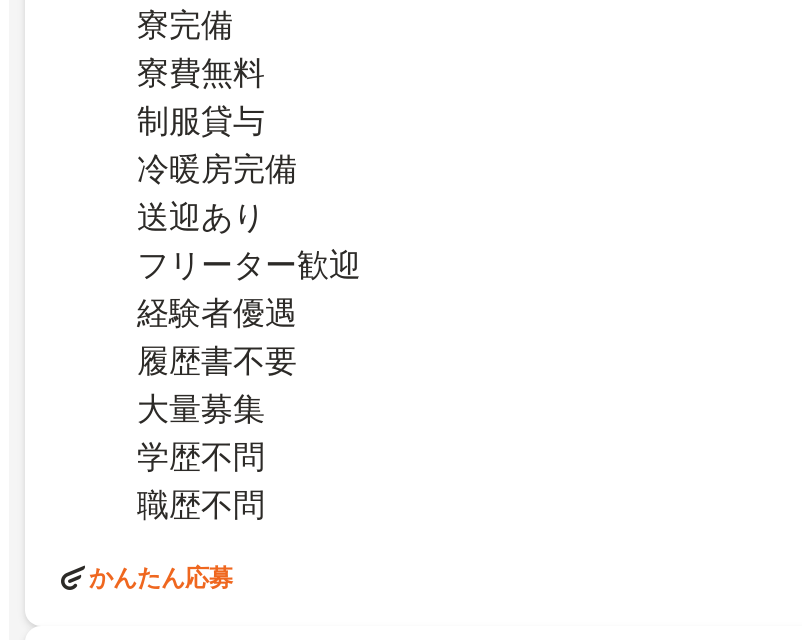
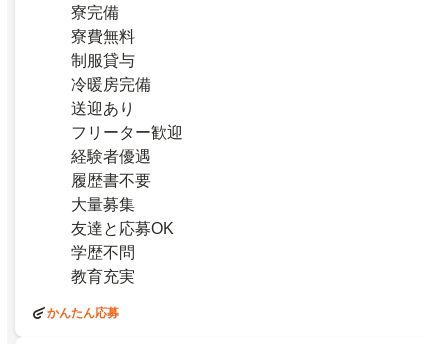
+ 友達と応募OK

- 職歴不問
+ 教育充実
